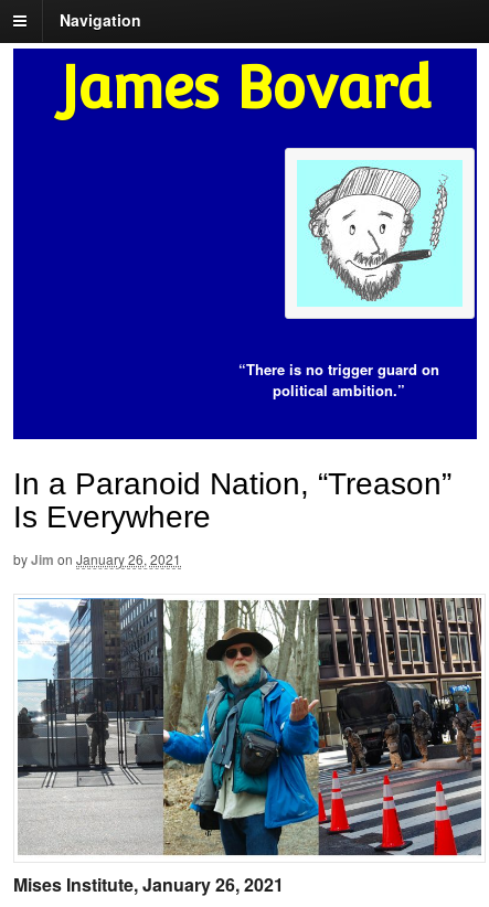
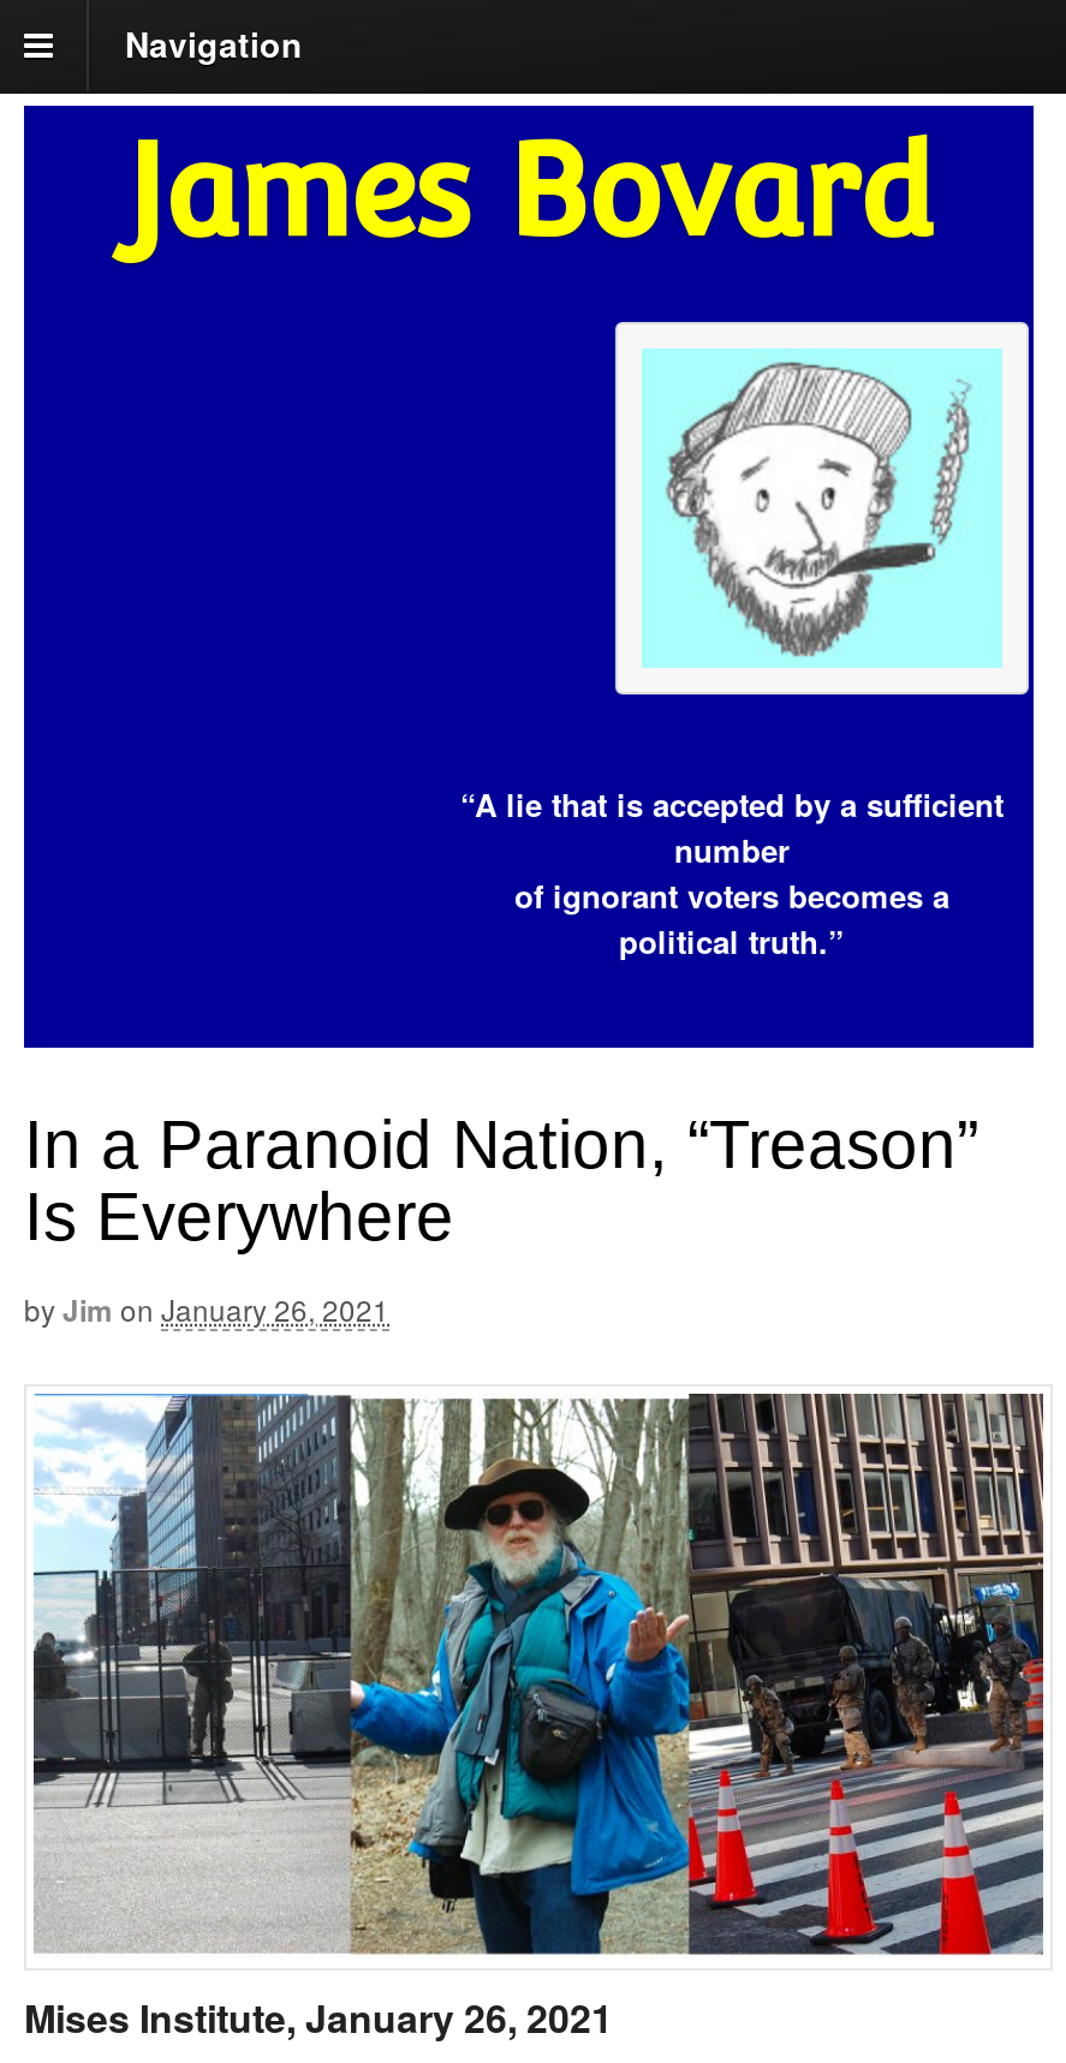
- “There is no trigger guard on
- political ambition.”
+ “A lie that is accepted by a sufficient
+ number
+ of ignorant voters becomes a
+ political truth.”
